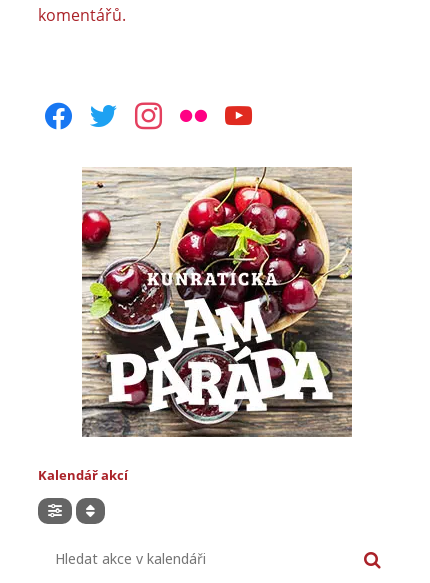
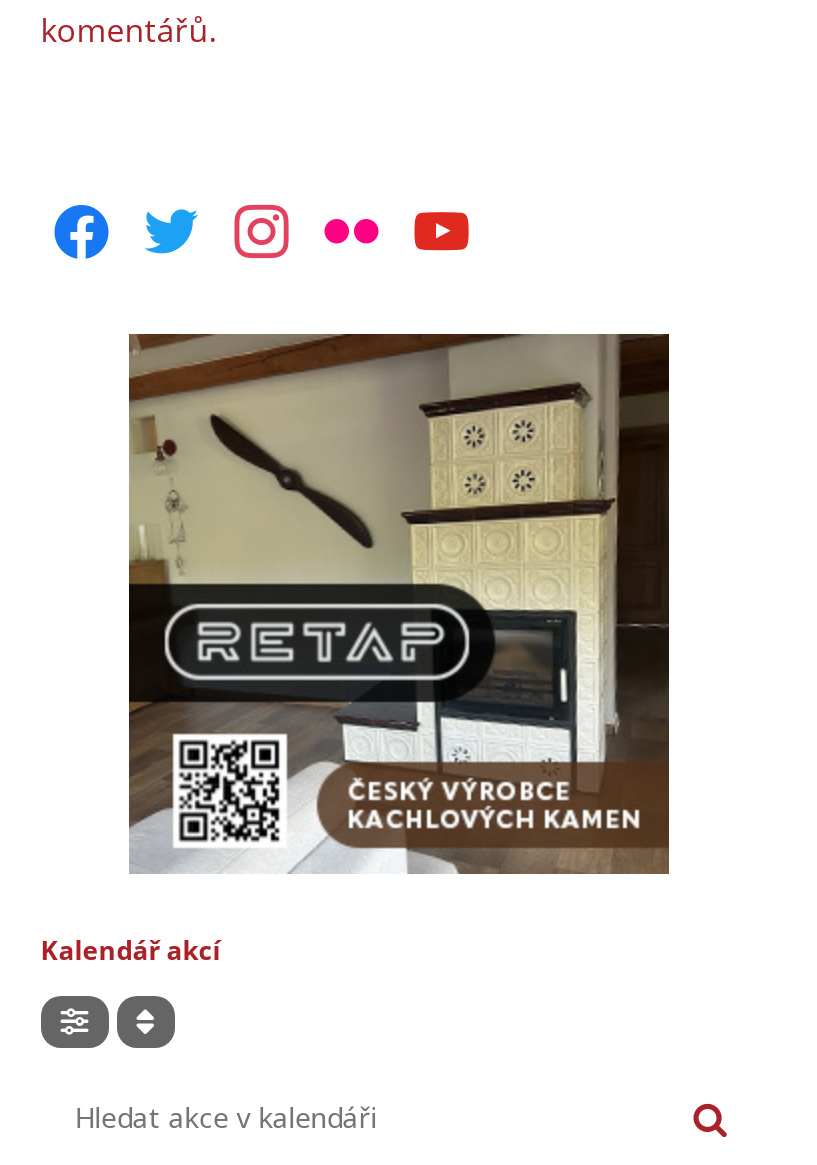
- [image]
+ [image]
